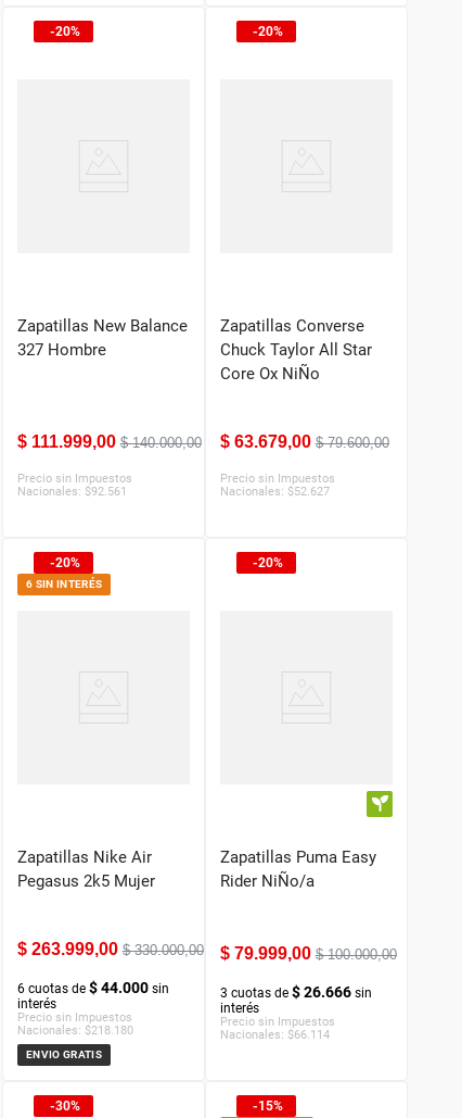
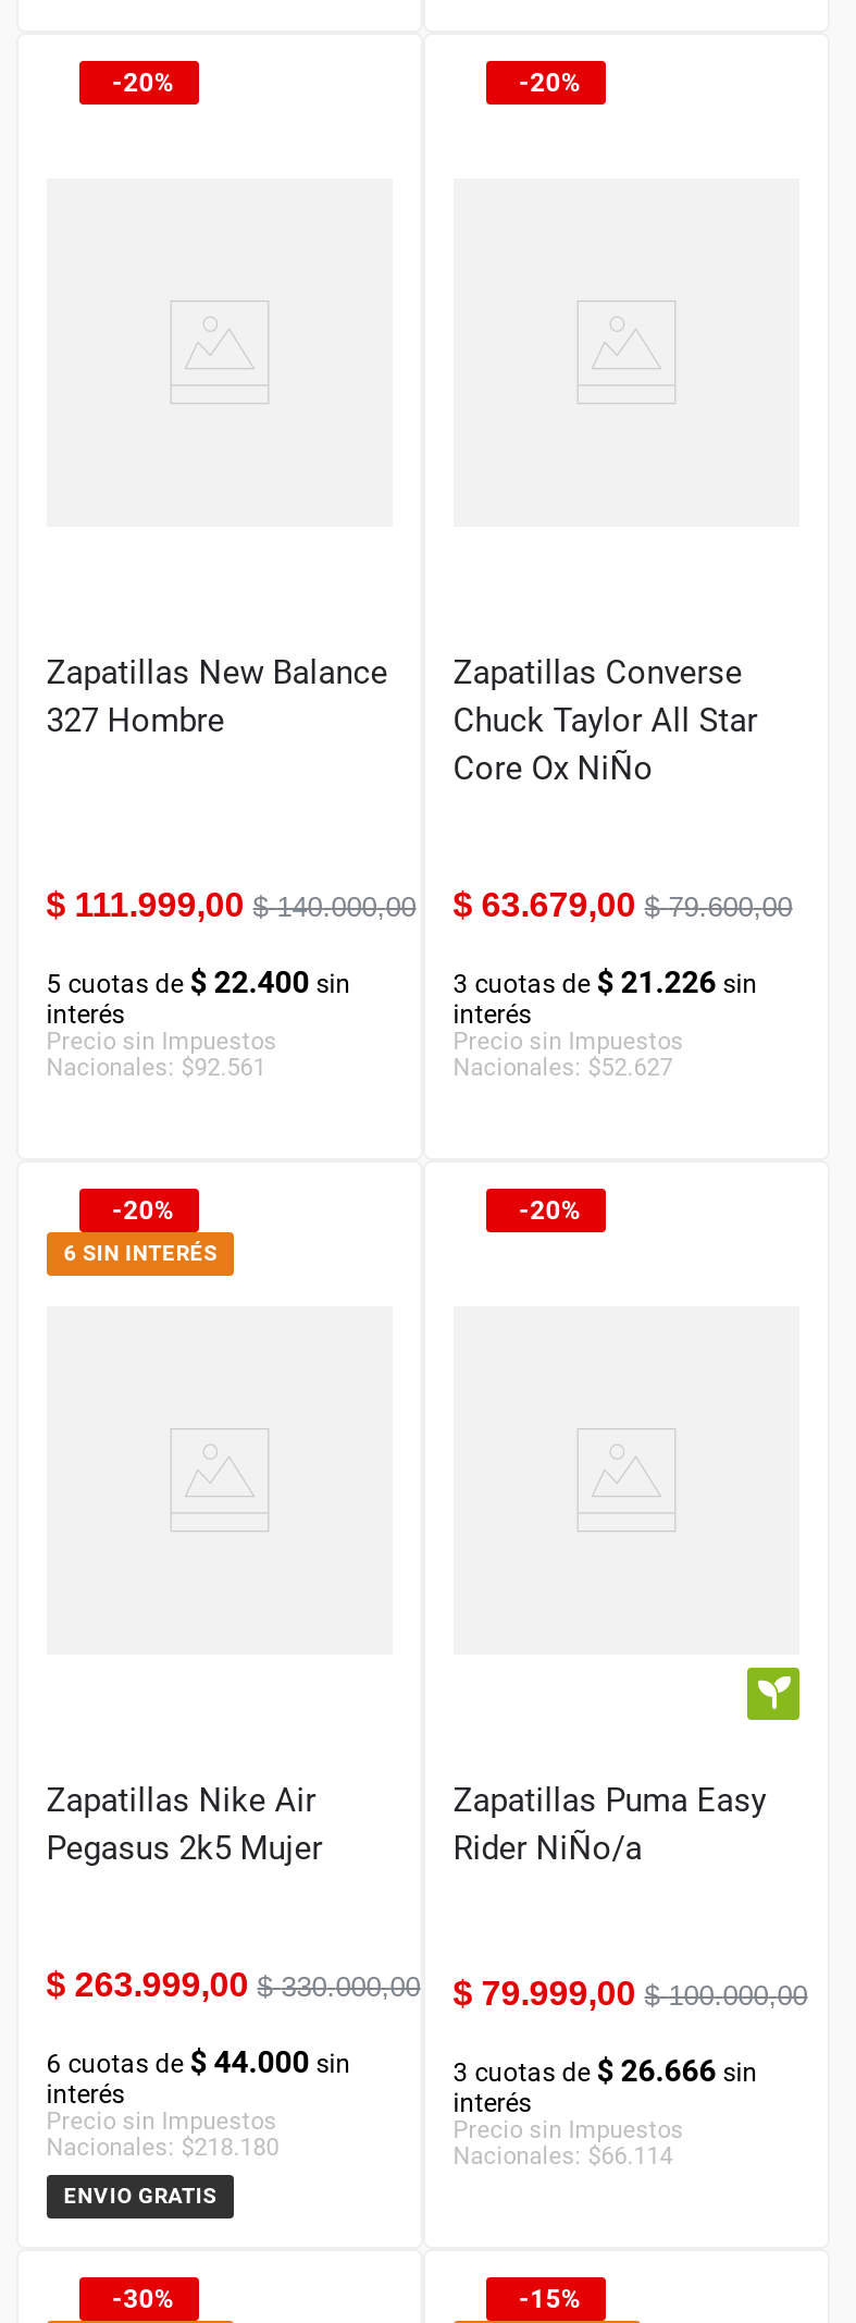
+ 5 cuotas de $ 22.400 sin
+ interés

+ 3 cuotas de $ 21.226 sin
+ interés
